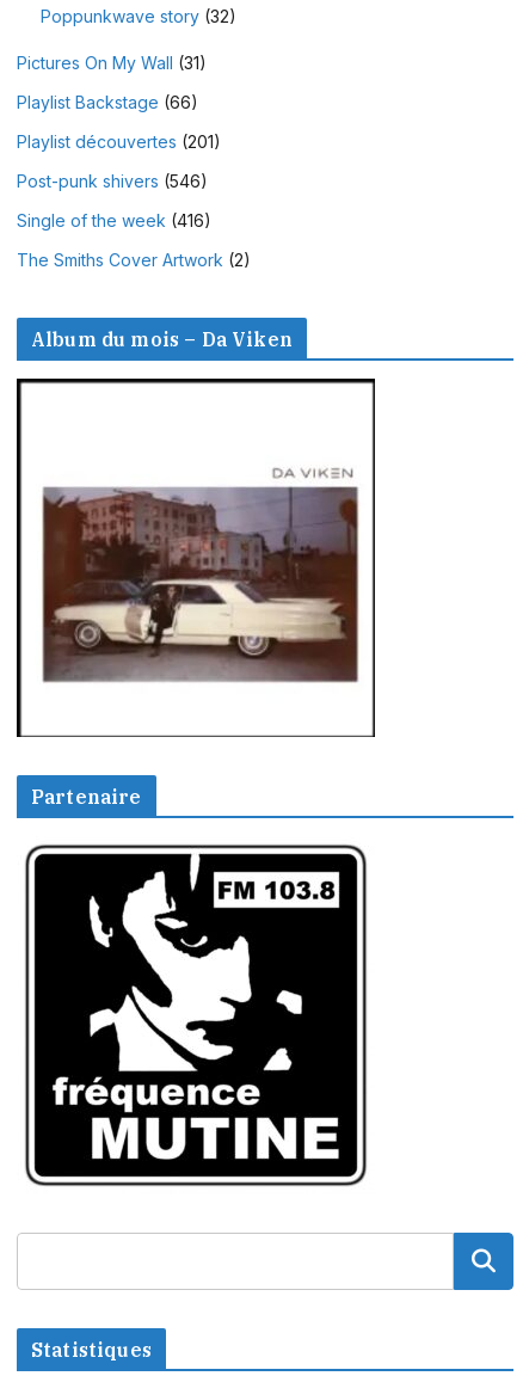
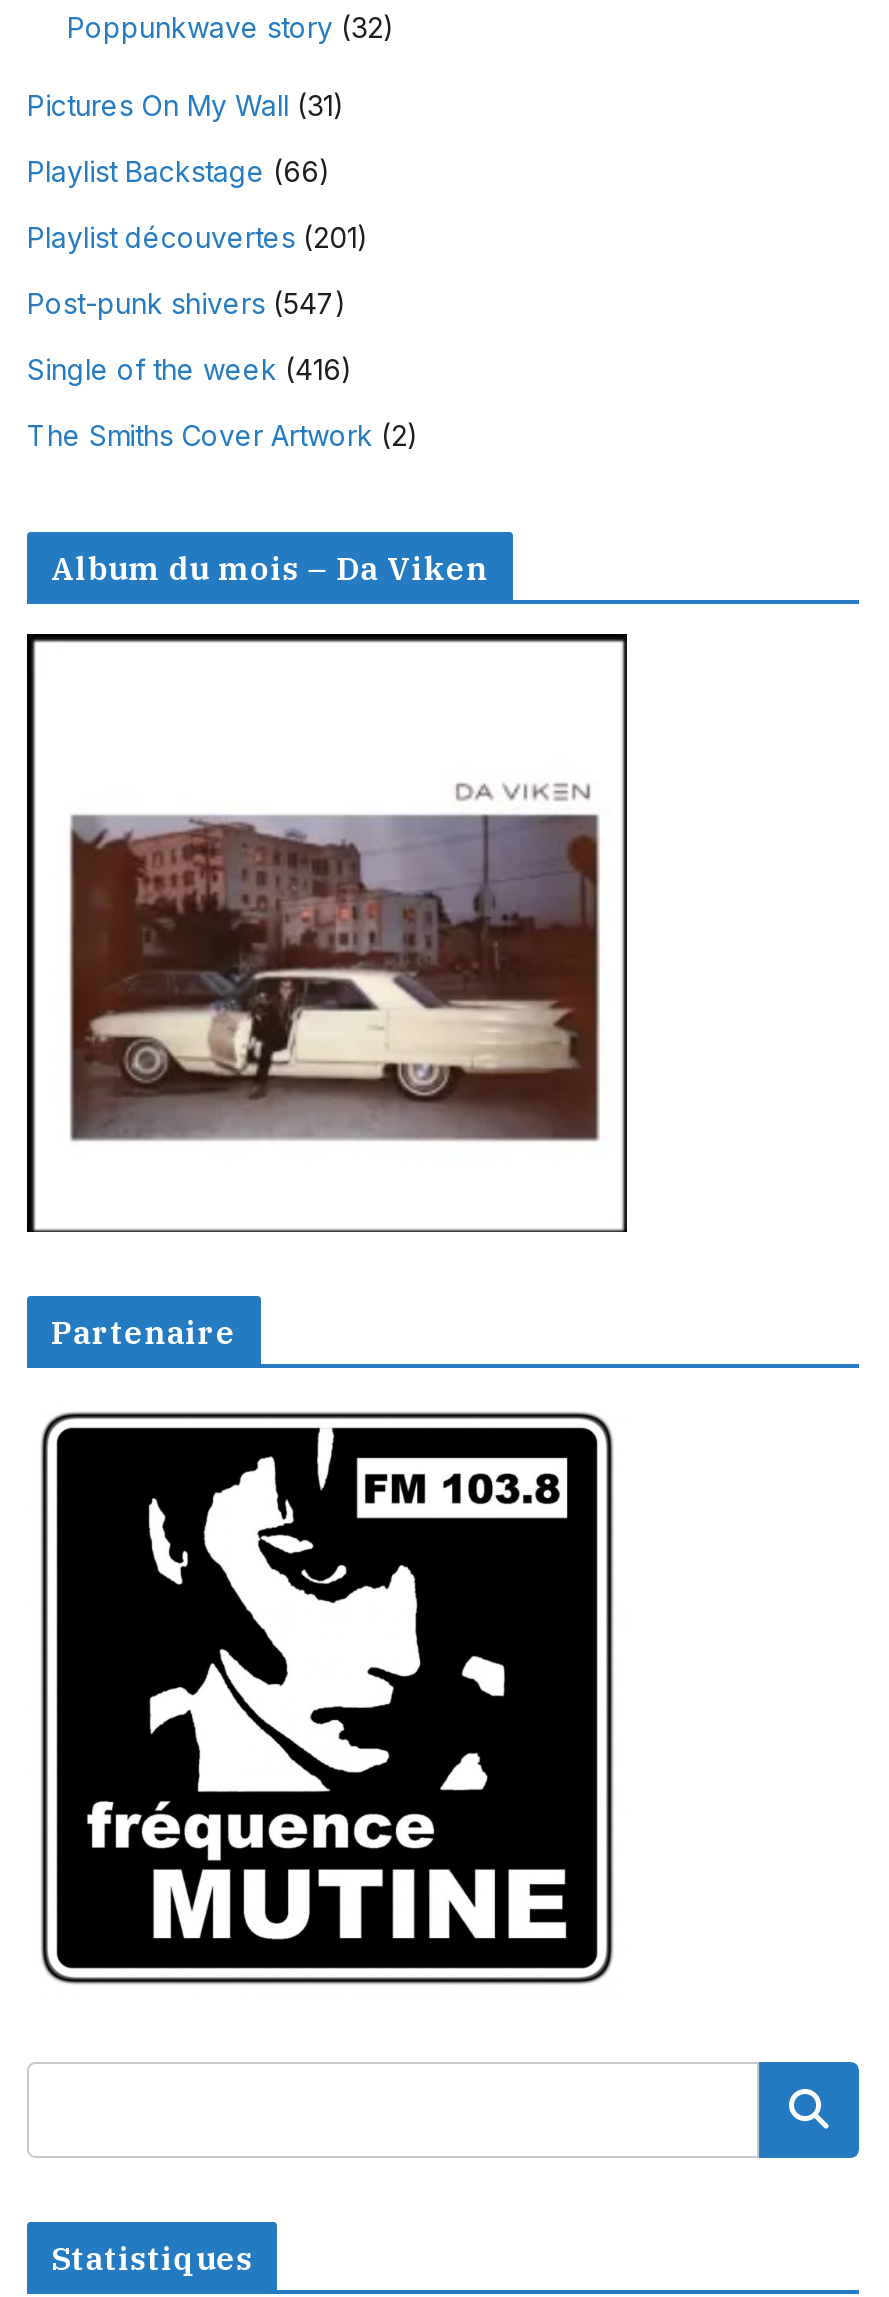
- Post-punk shivers (546)
+ Post-punk shivers (547)
